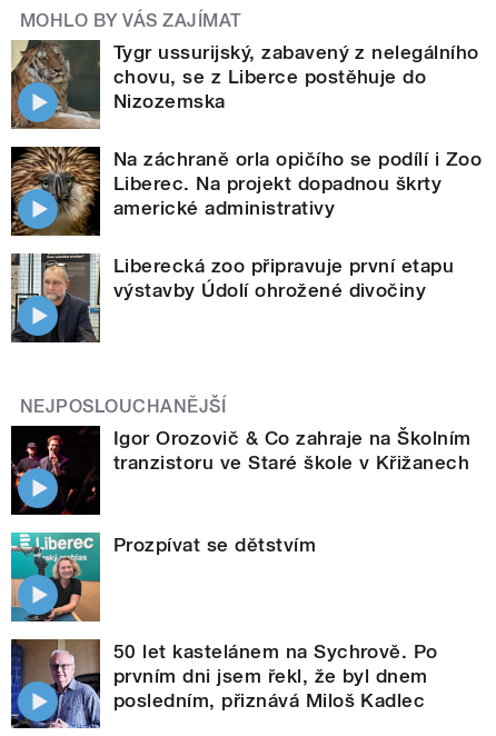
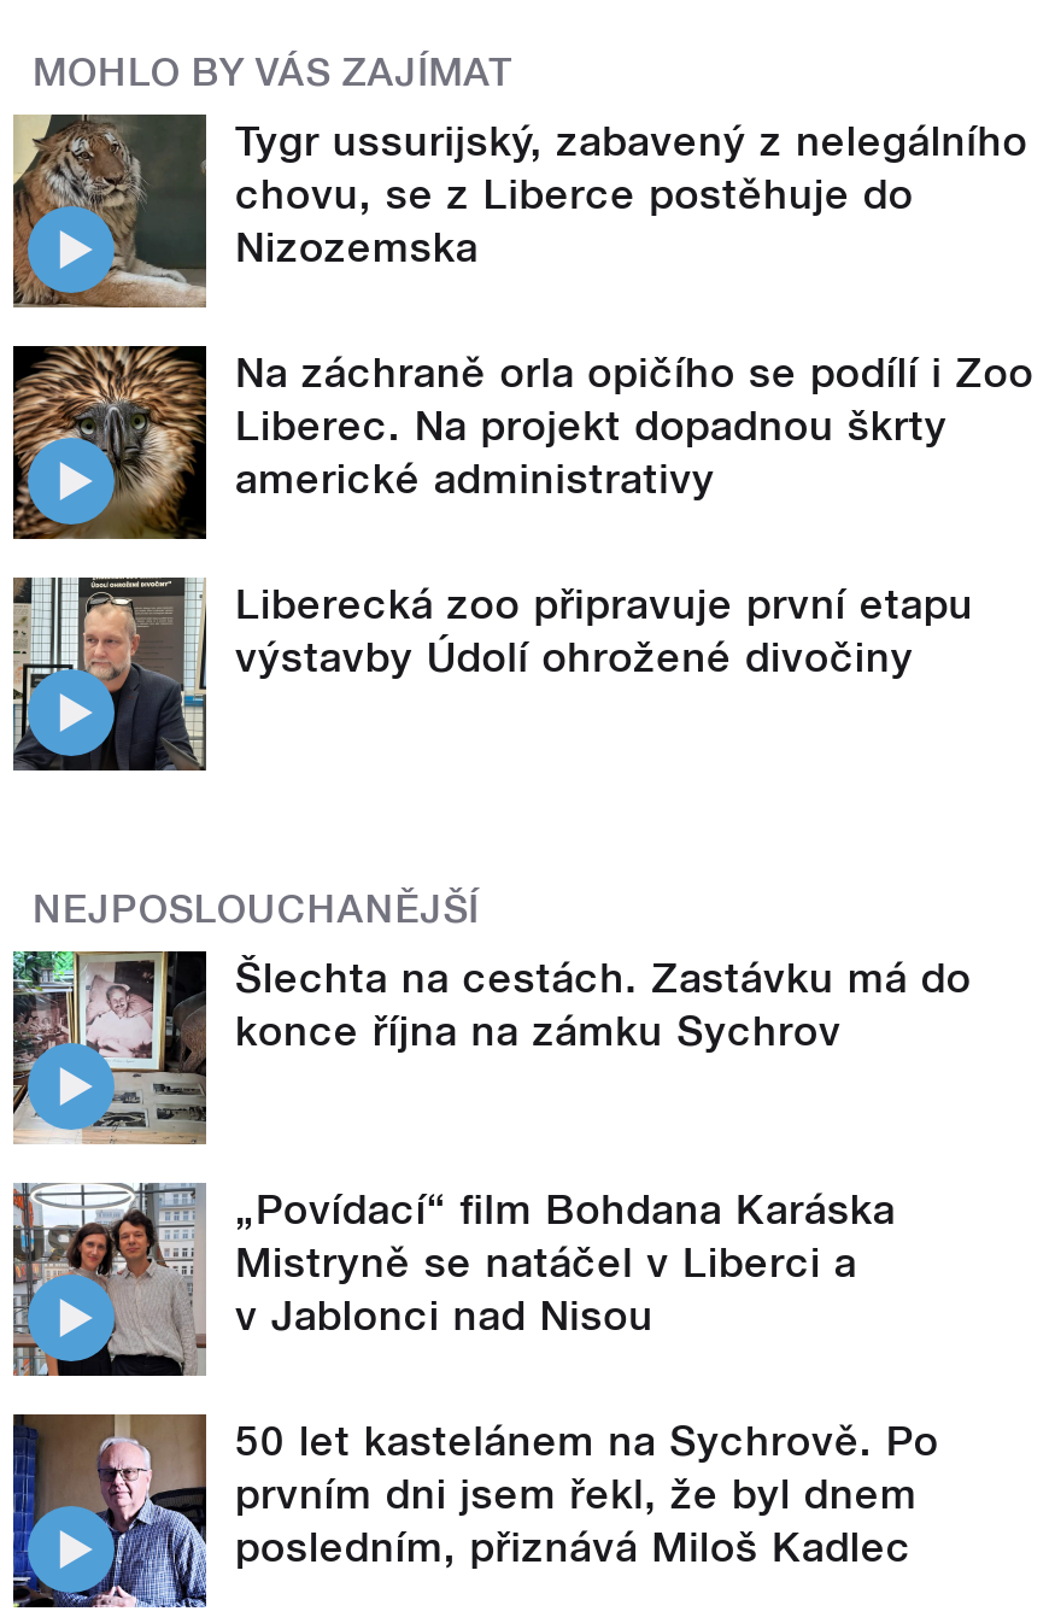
- [image]
- Igor Orozovič & Co zahraje na Školním
- tranzistoru ve Staré škole v Křižanech
+ [image]
+ Šlechta na cestách. Zastávku má do
+ konce října na zámku Sychrov

- [image]
- Prozpívat se dětstvím
+ [image]
+ „Povídací“ film Bohdana Karáska
+ Mistryně se natáčel v Liberci a
+ v Jablonci nad Nisou
